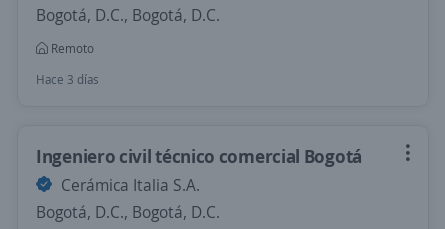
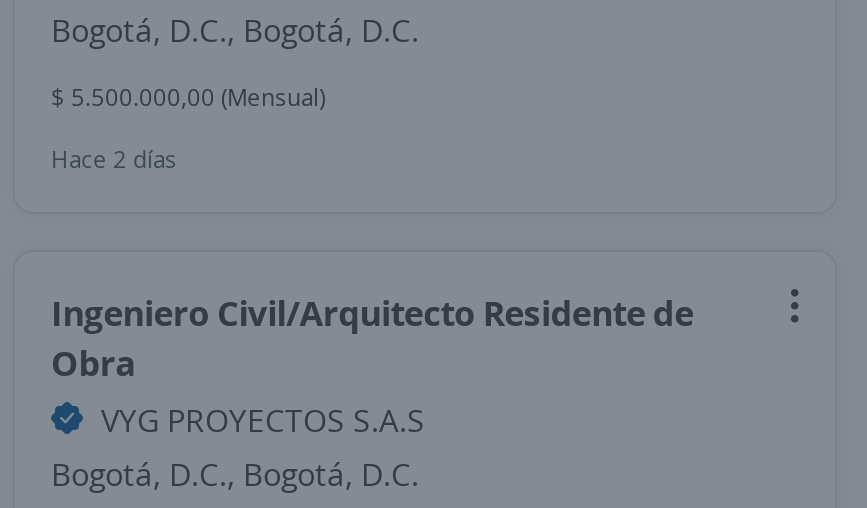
- Remoto
+ $ 5.500.000,00 (Mensual)

- Hace 3 días
+ Hace 2 días

- Ingeniero civil técnico comercial Bogotá
- Cerámica Italia S.A.
+ Ingeniero Civil/Arquitecto Residente de
+ Obra
+ VYG PROYECTOS S.A.S
